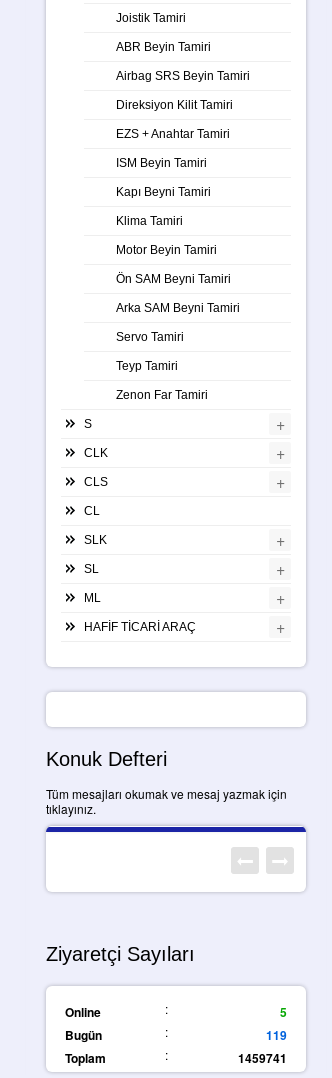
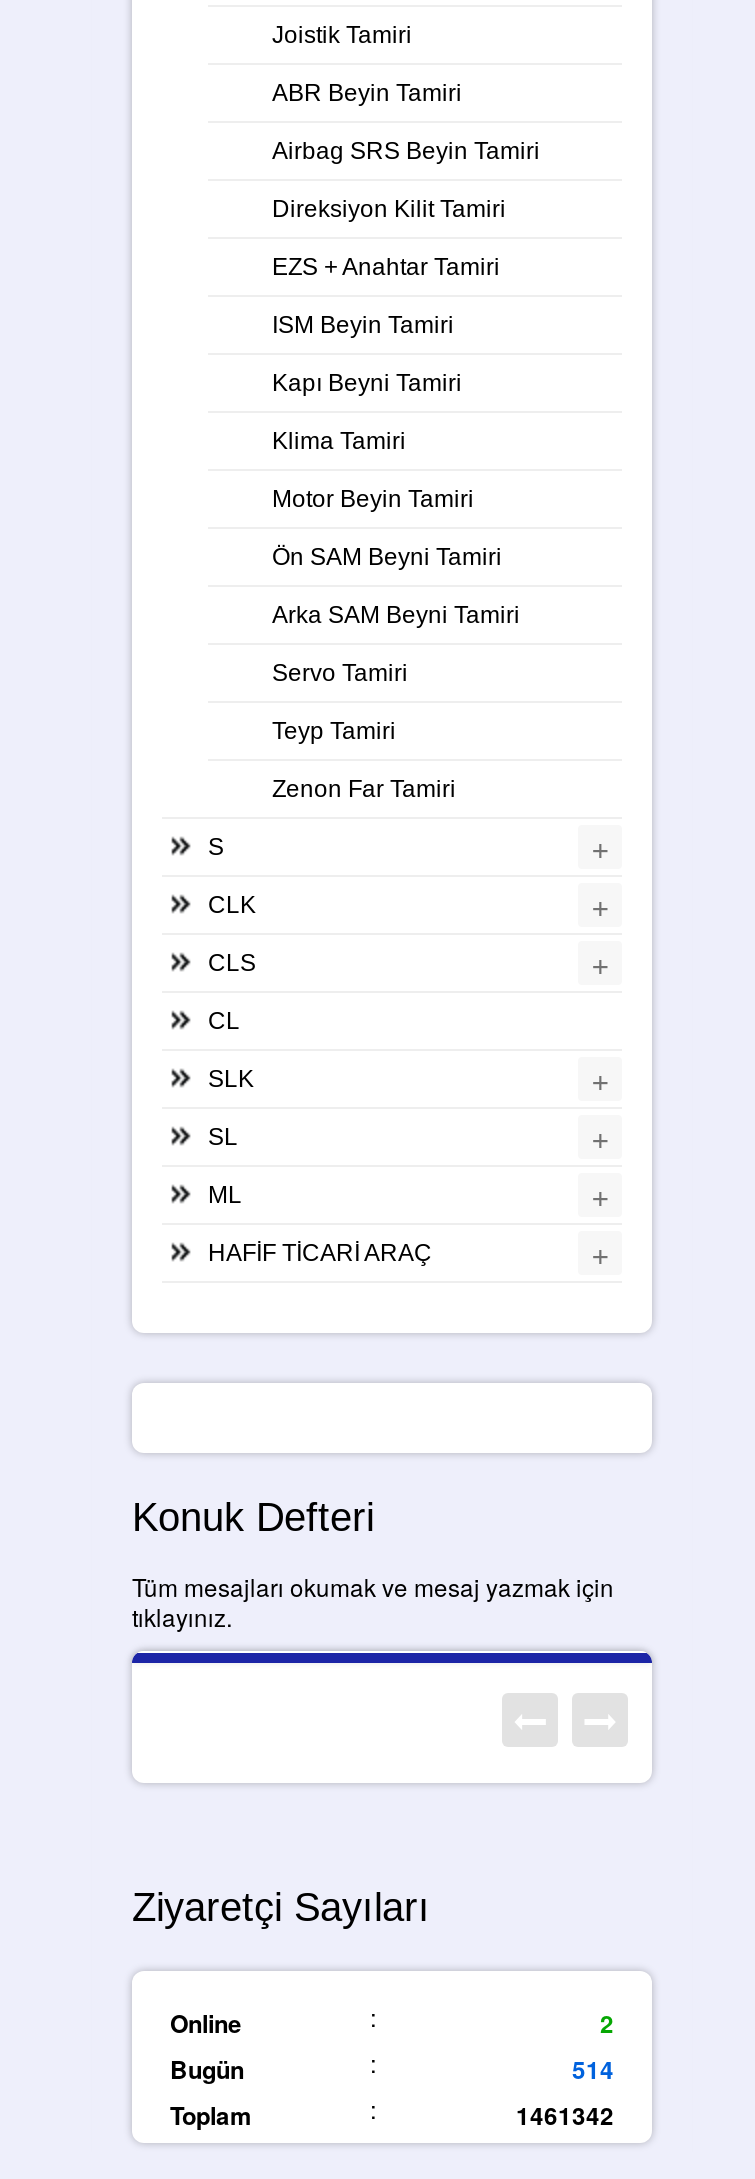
- 5
+ 2

- 119
+ 514

- 1459741
+ 1461342
